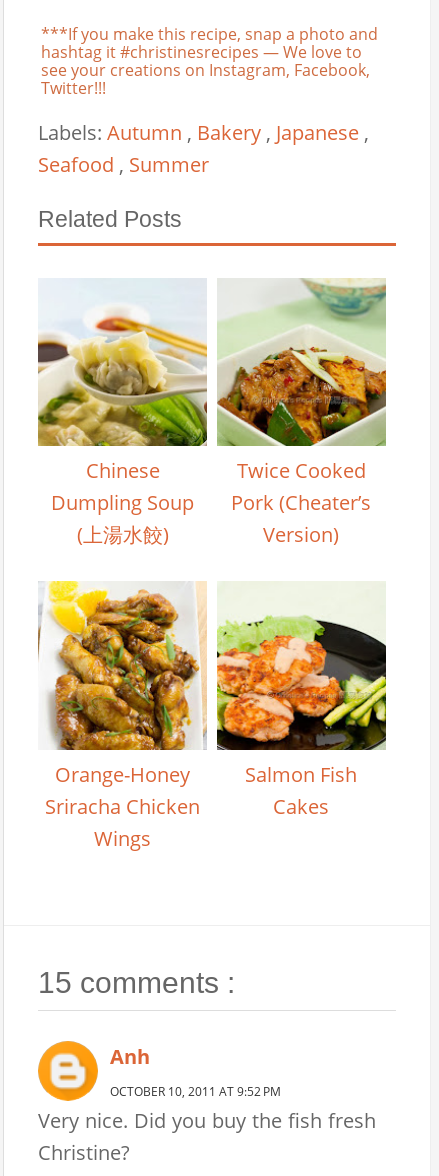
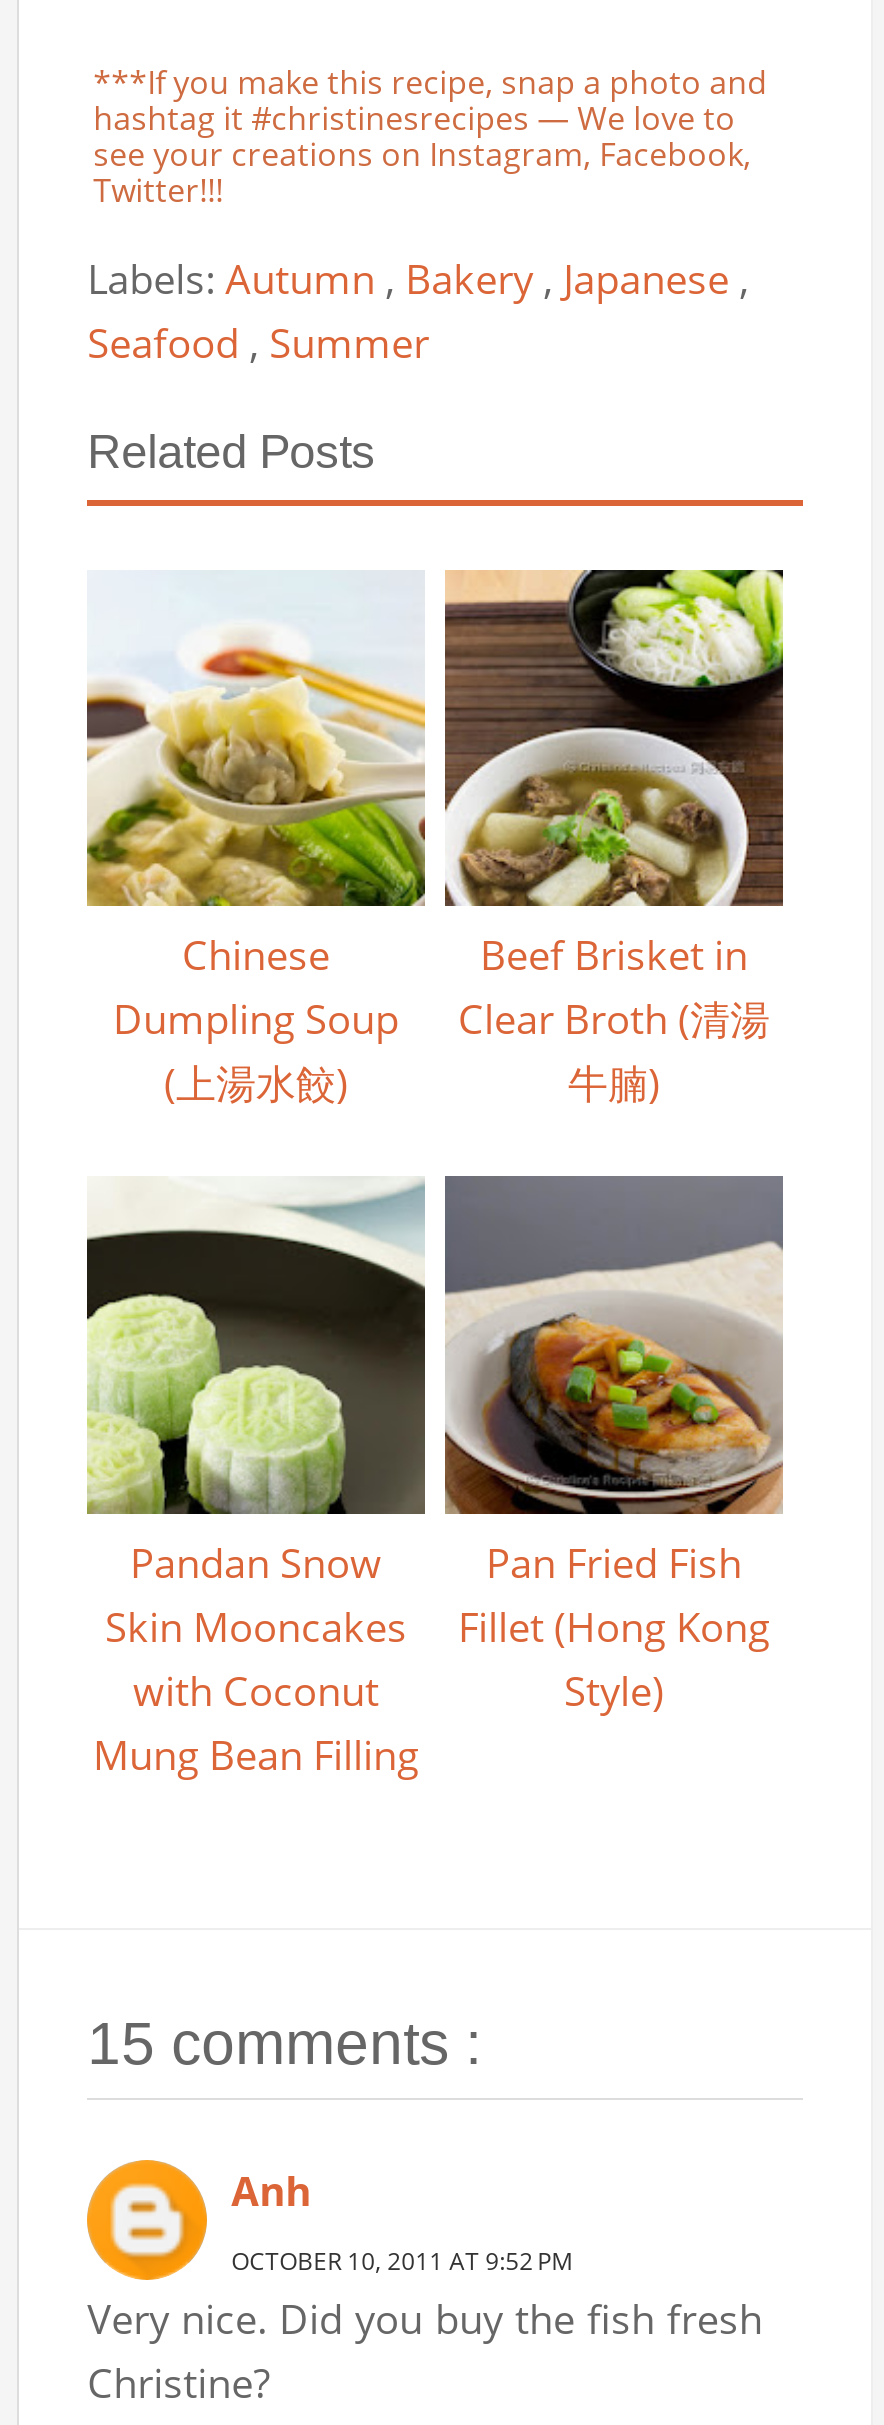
- [image]
- Twice Cooked
- Pork (Cheater’s
- Version)
+ [image]
+ Beef Brisket in
+ Clear Broth (清湯
+ 牛腩)

- [image]
- Orange-Honey
- Sriracha Chicken
- Wings
+ [image]
+ Pandan Snow
+ Skin Mooncakes
+ with Coconut
+ Mung Bean Filling

- [image]
- Salmon Fish
- Cakes
+ [image]
+ Pan Fried Fish
+ Fillet (Hong Kong
+ Style)
